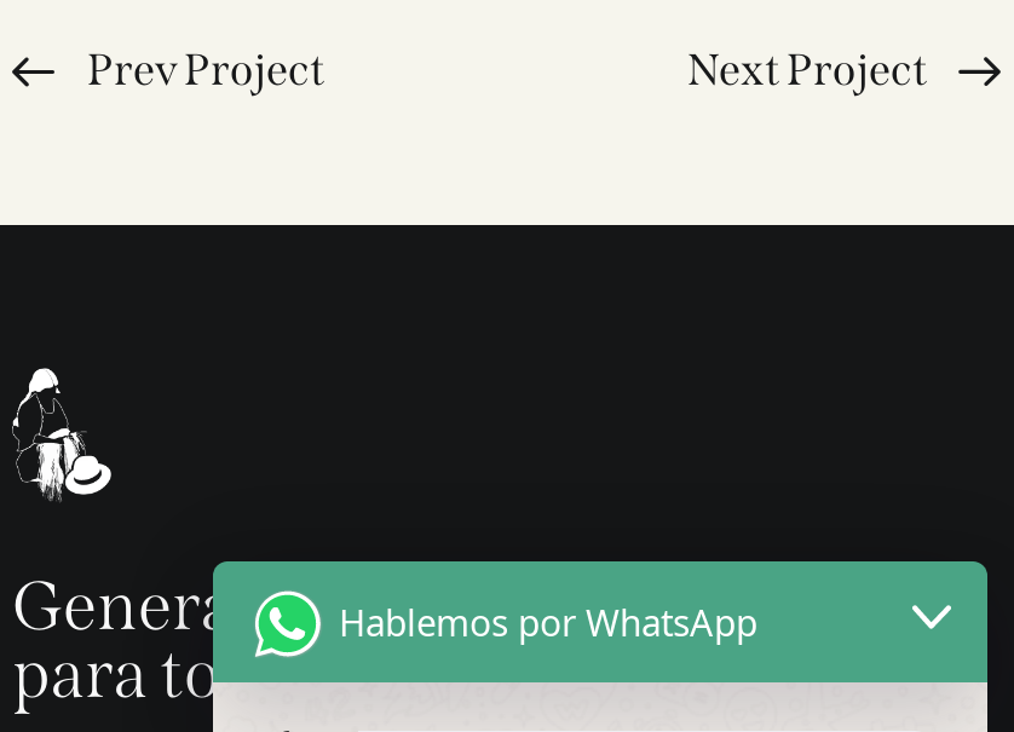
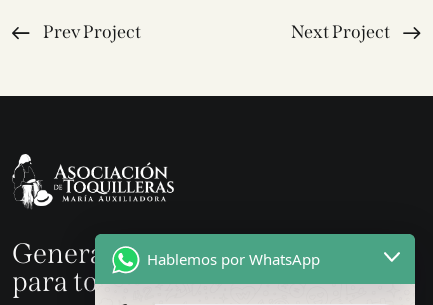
+ [image]
